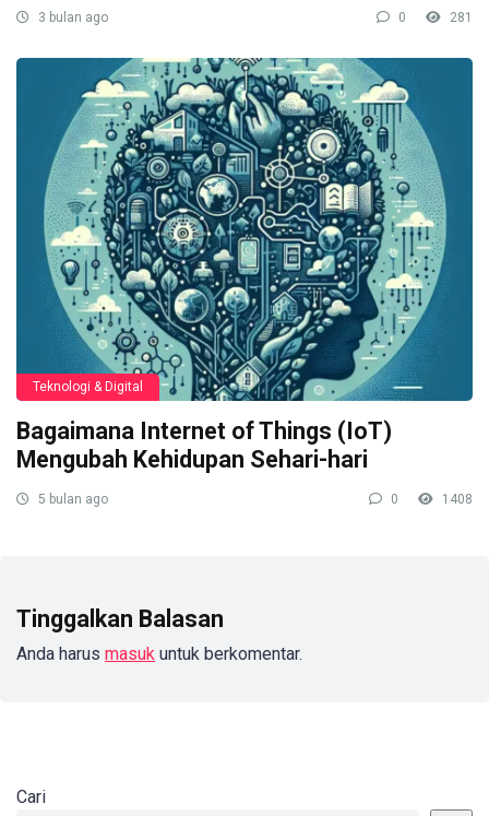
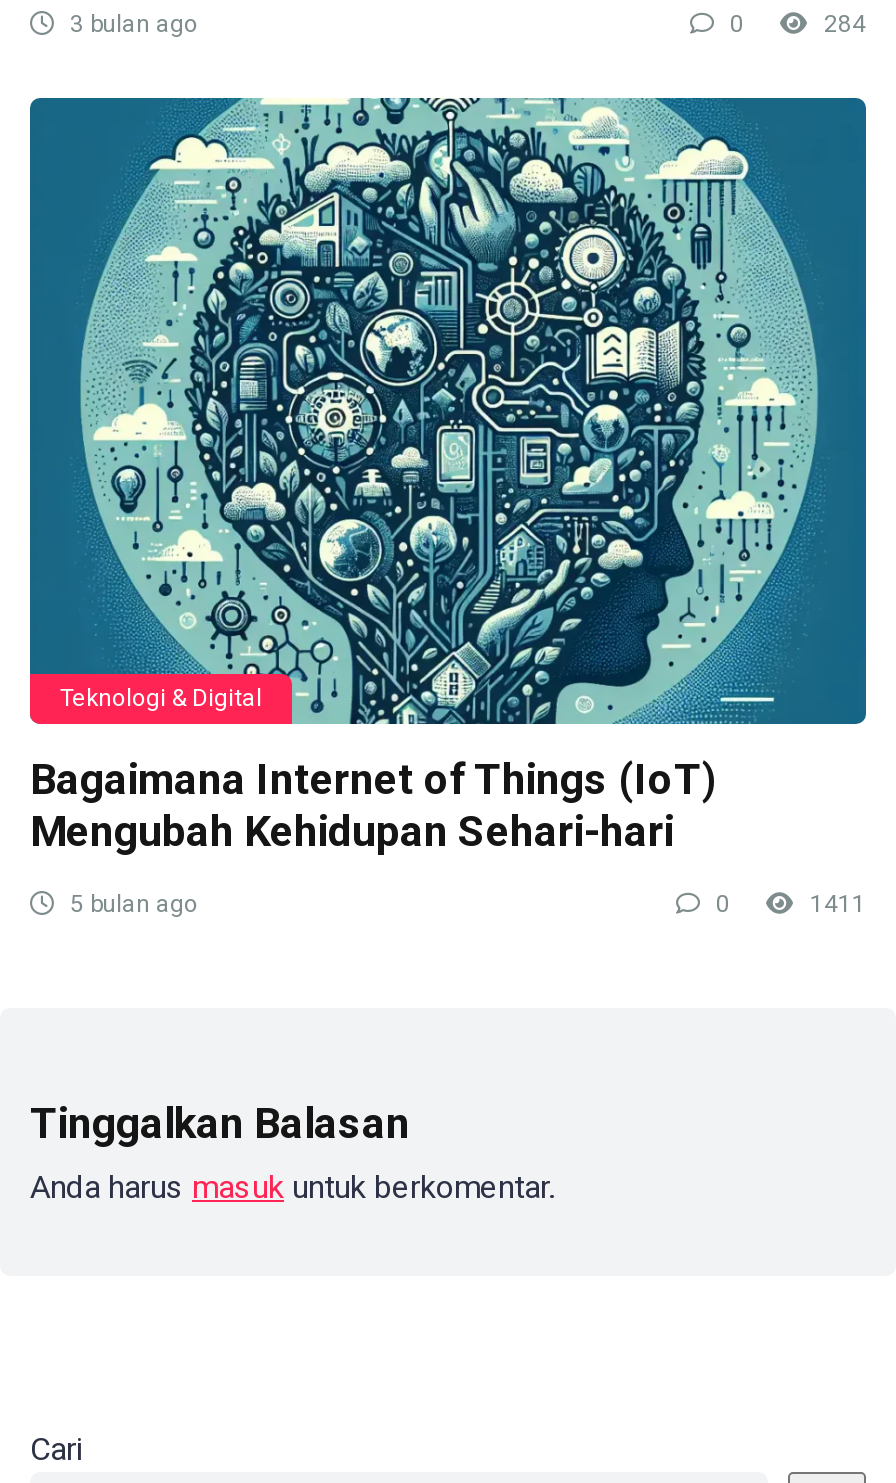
- 281
+ 284

- 1408
+ 1411
